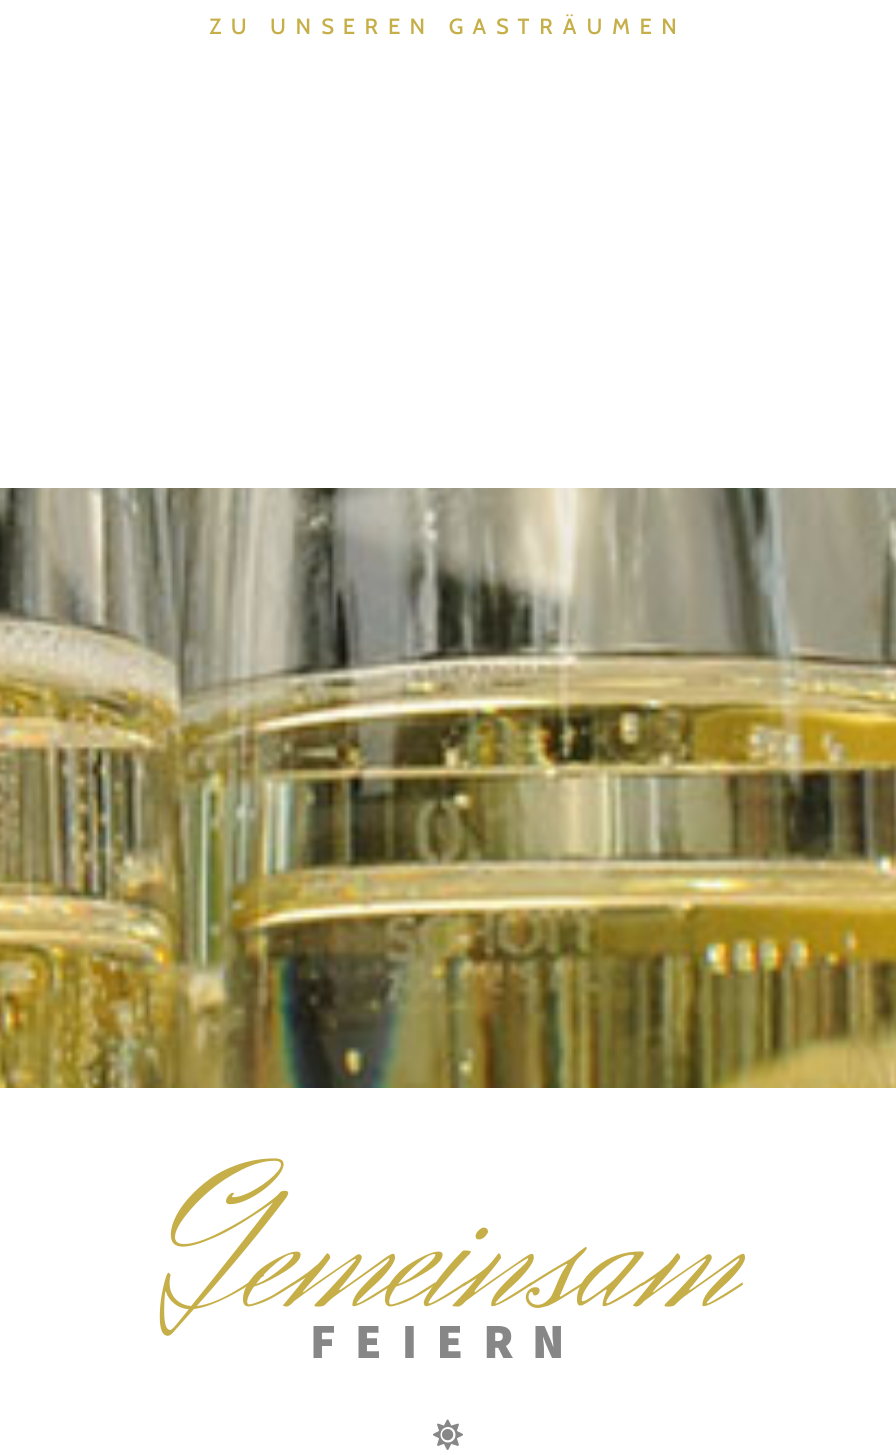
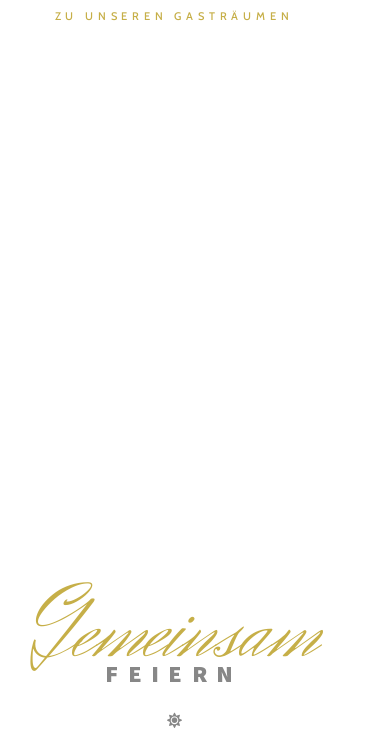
- [image]
